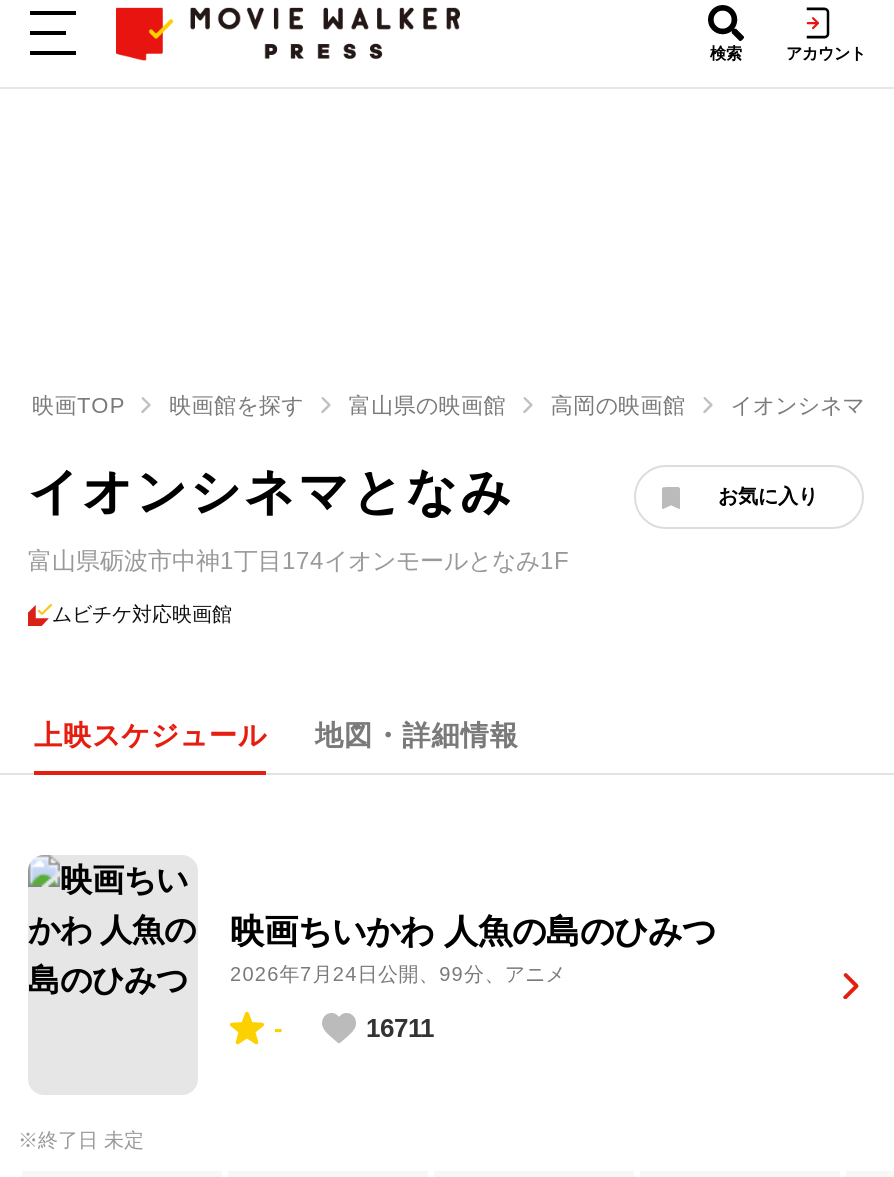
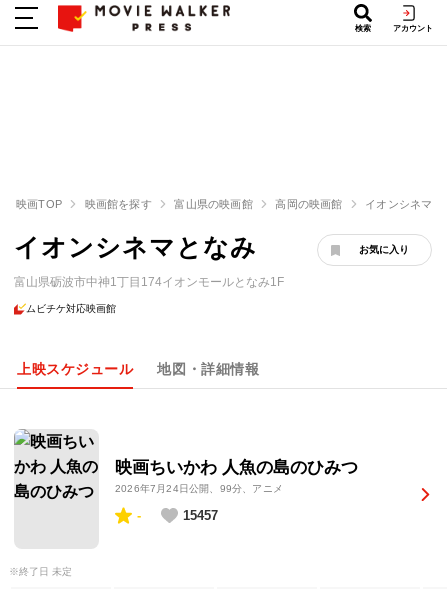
- 16711
+ 15457
